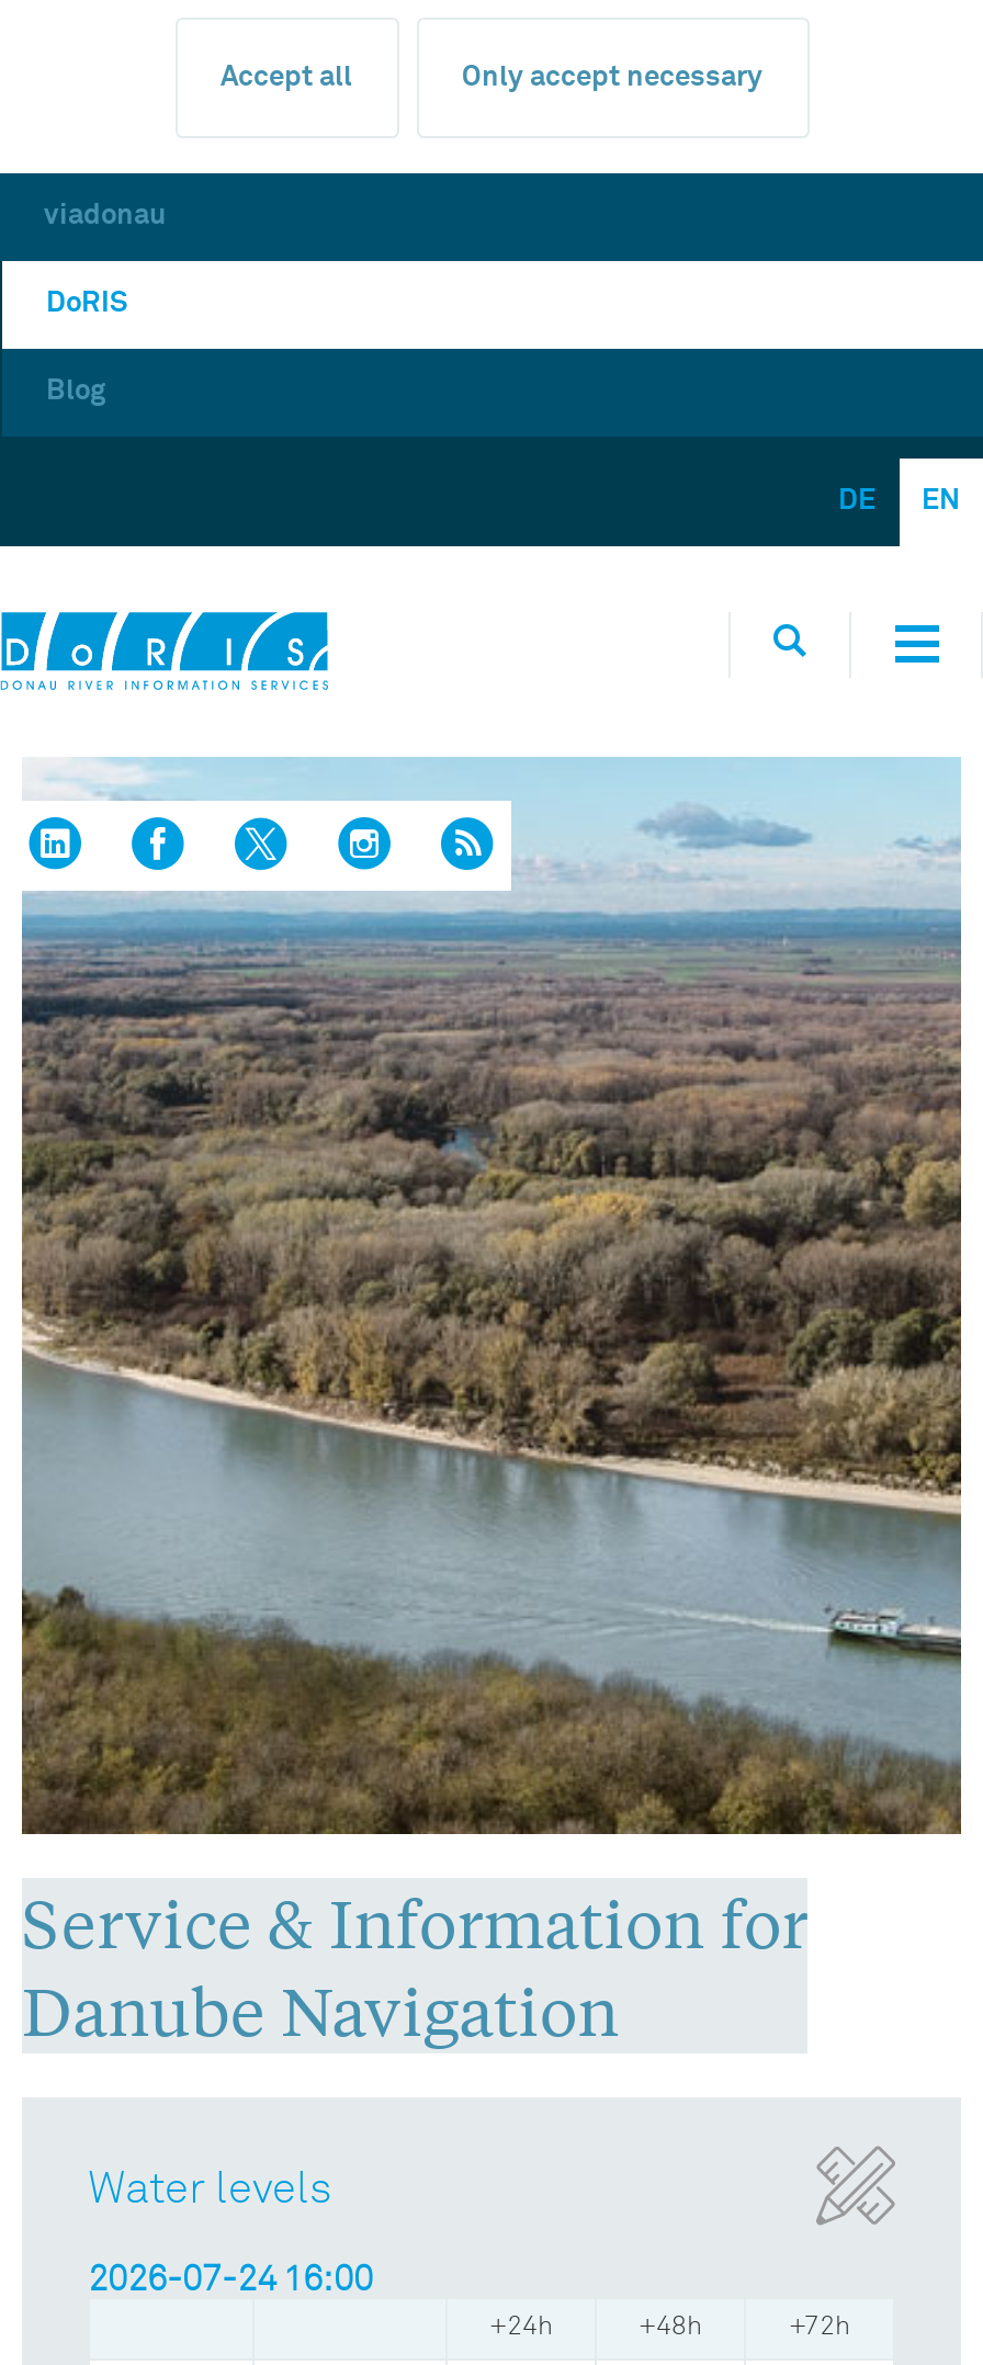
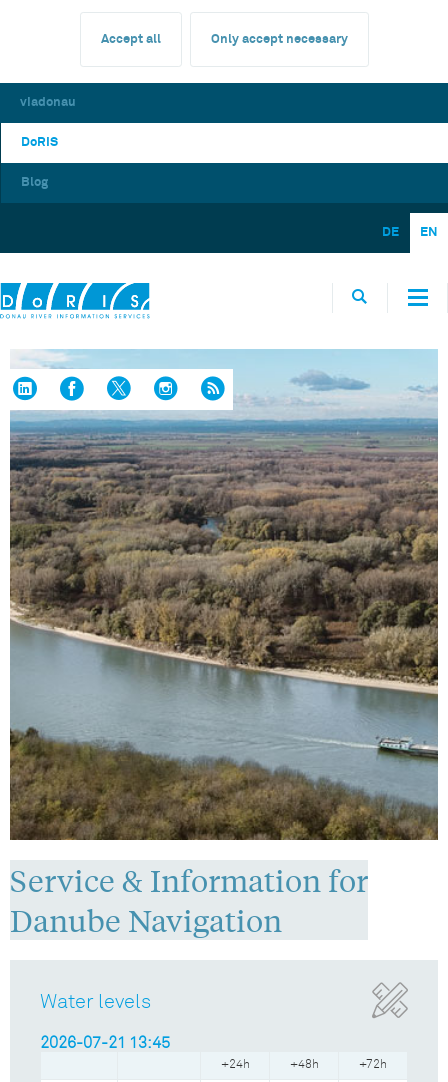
- 2026-07-24 16:00
+ 2026-07-21 13:45
